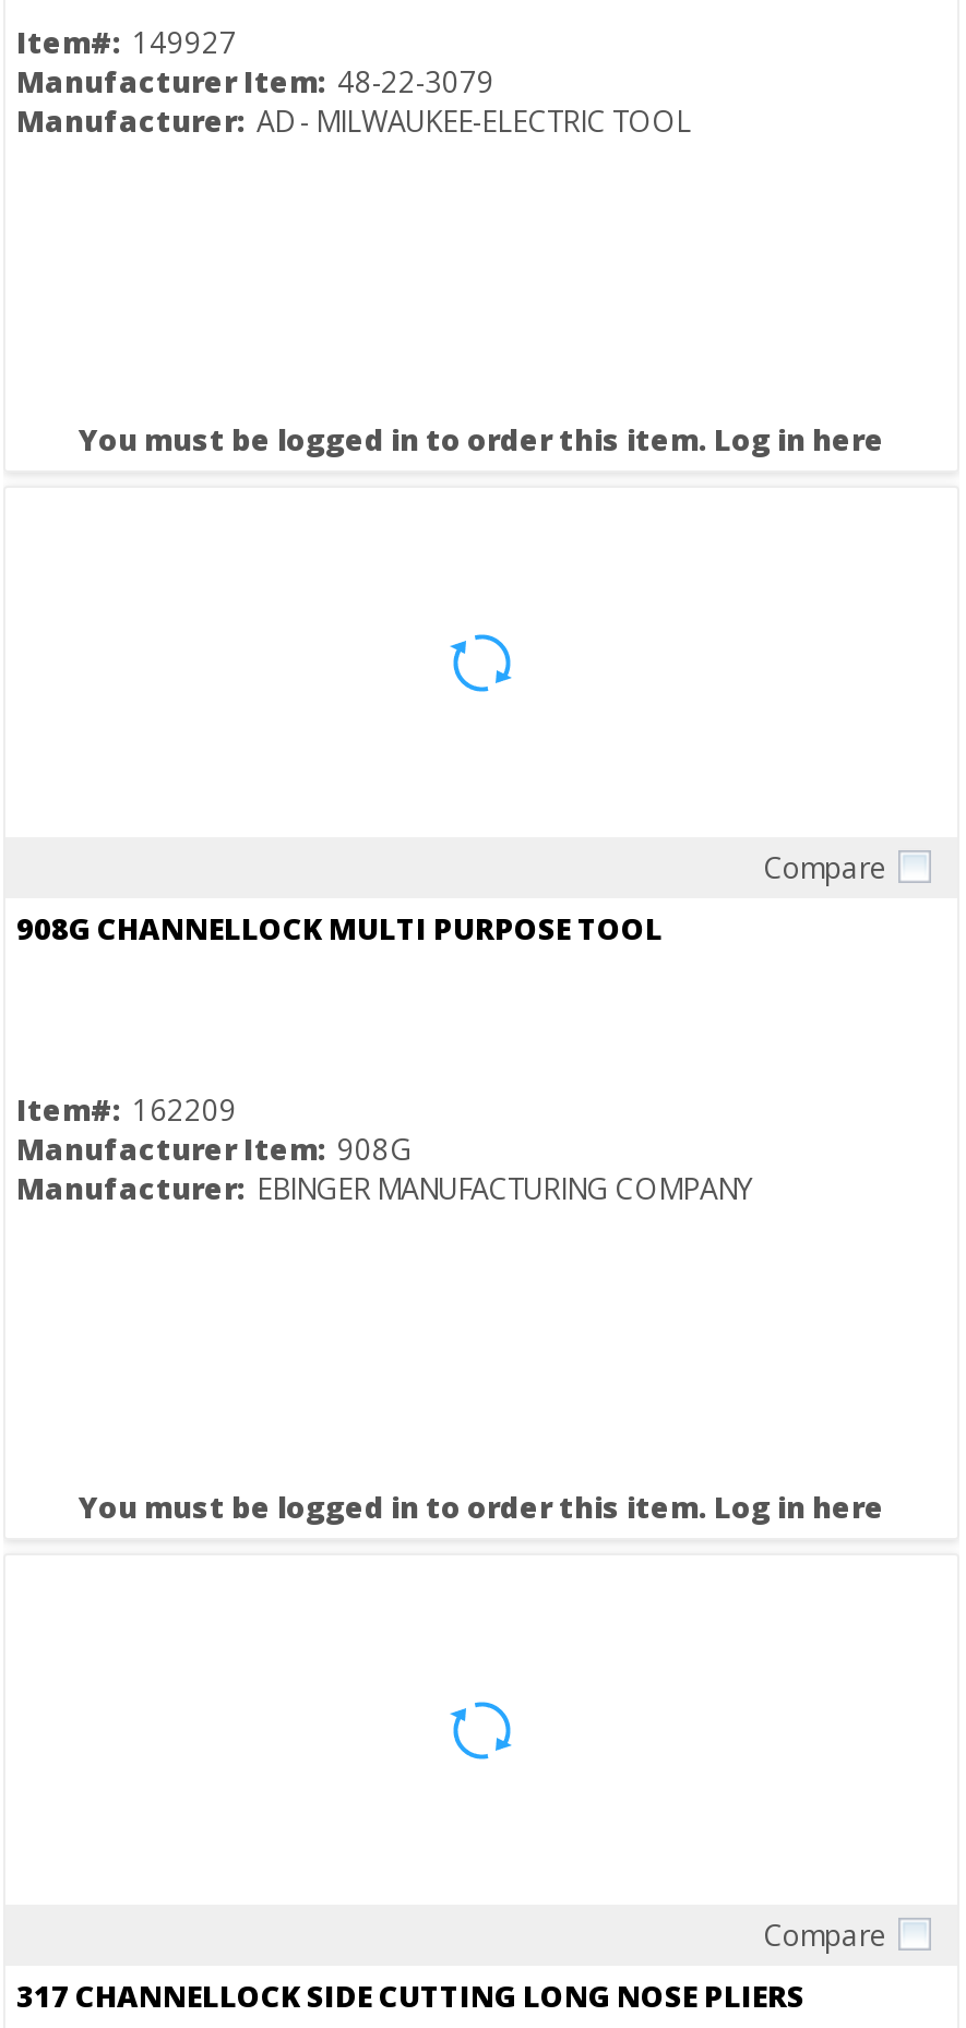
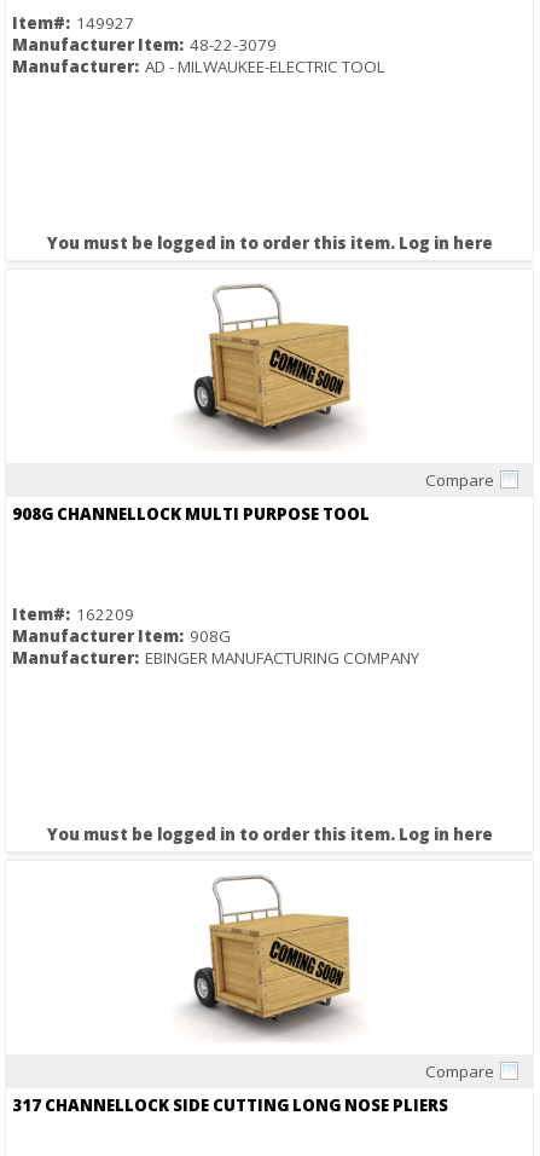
+ [image]

+ [image]
